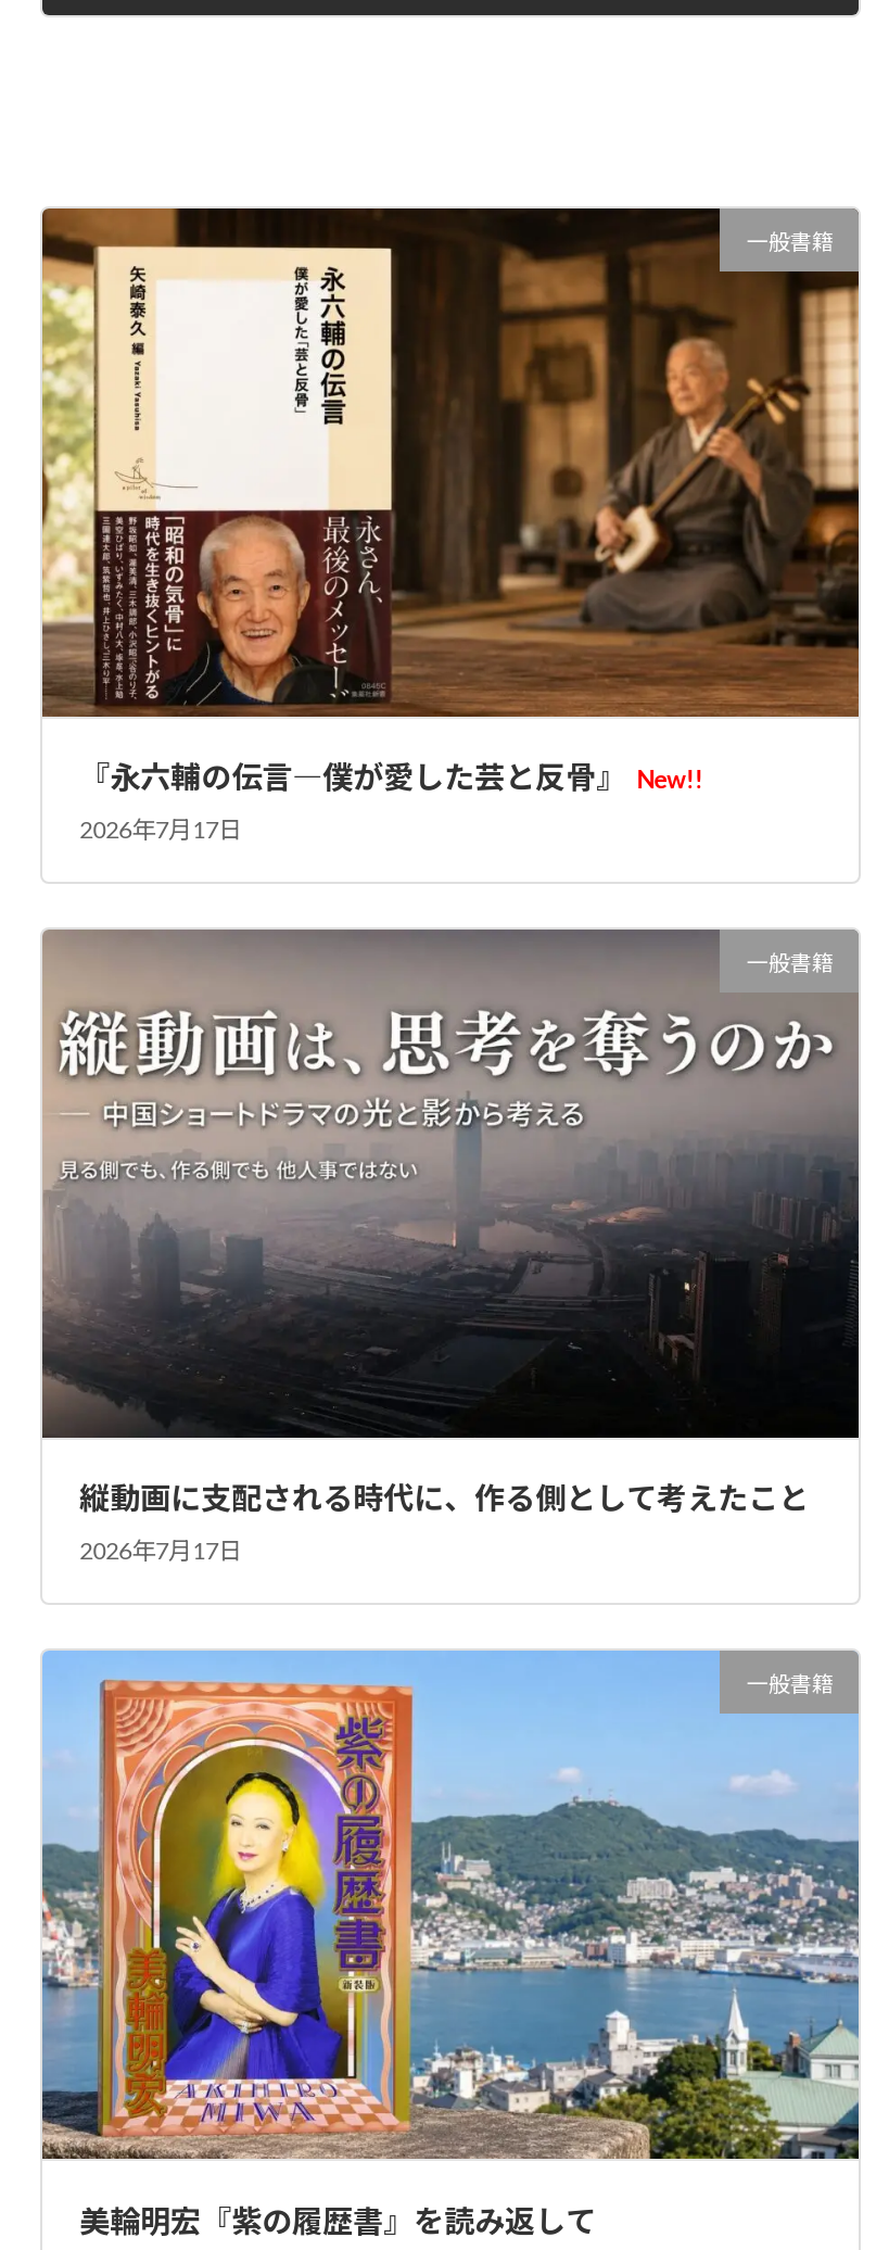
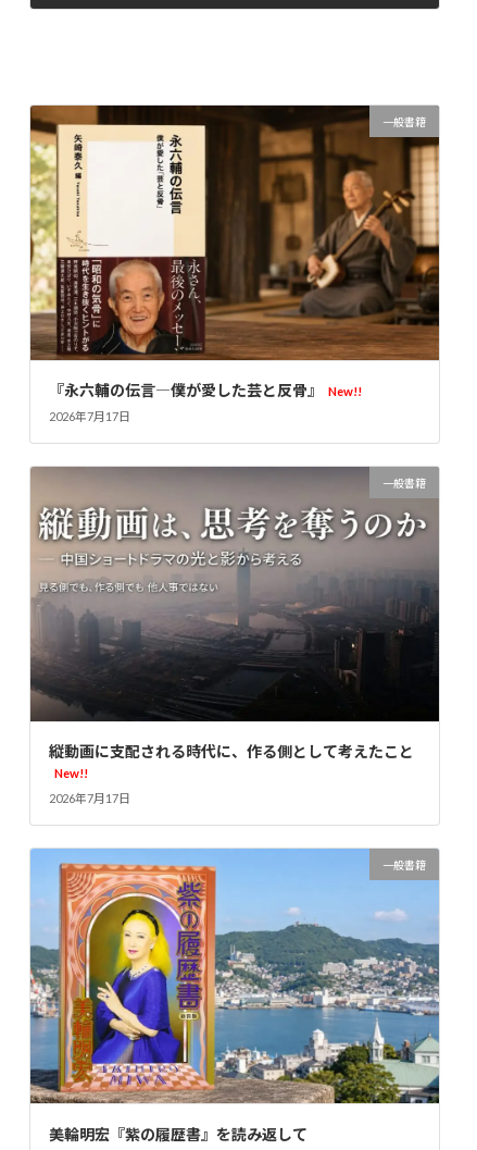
+ New!!
